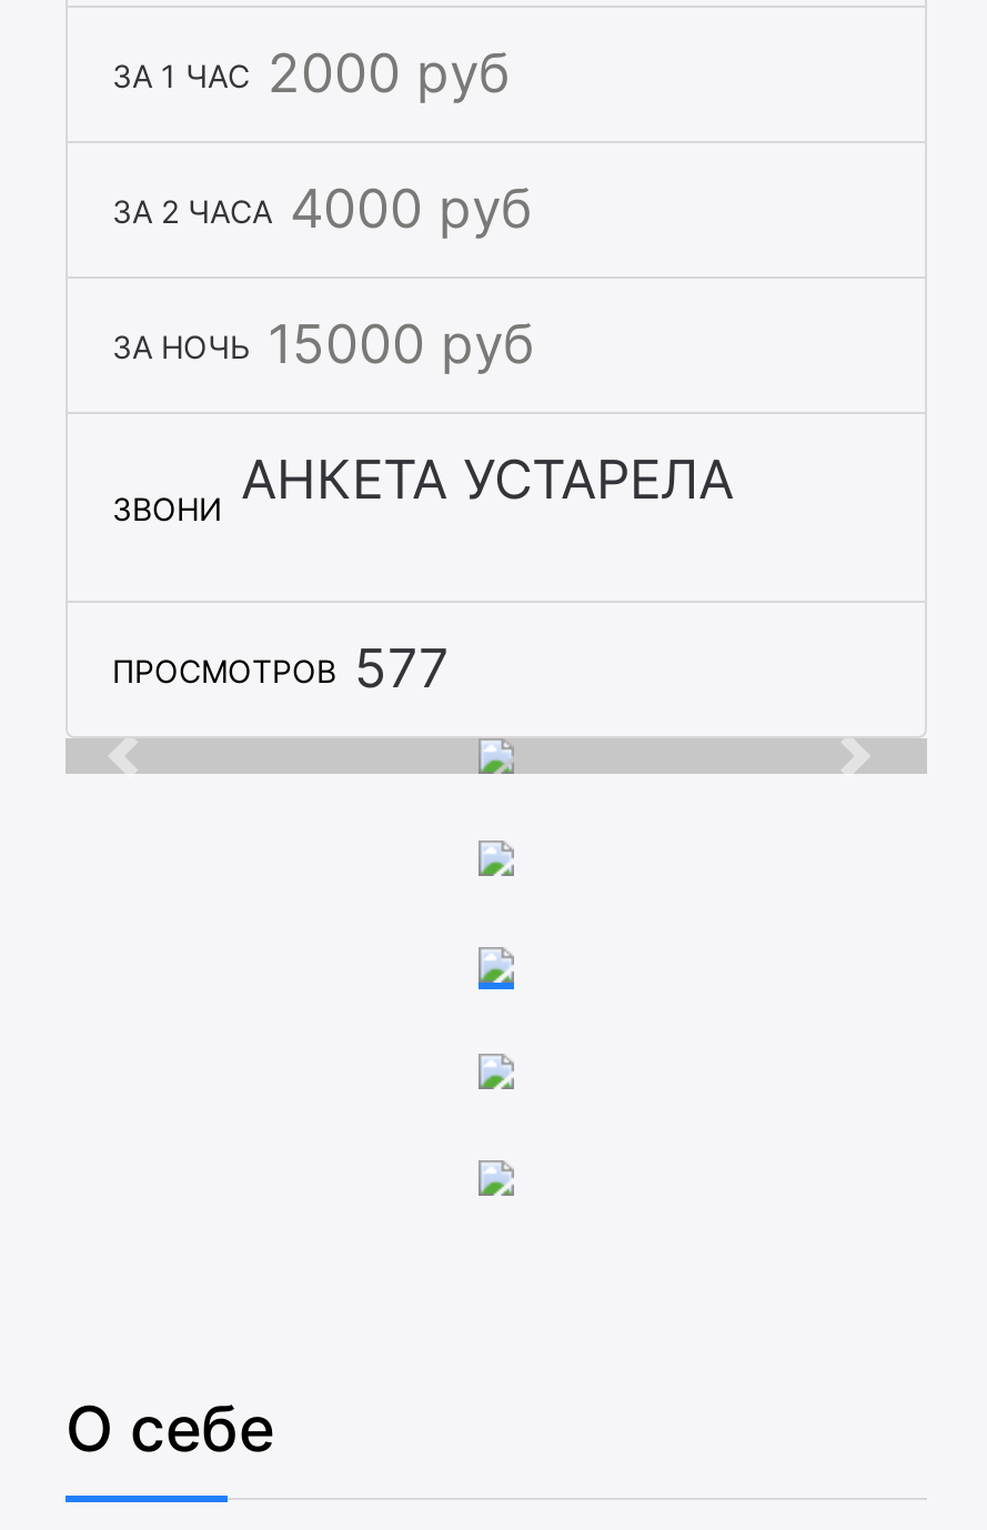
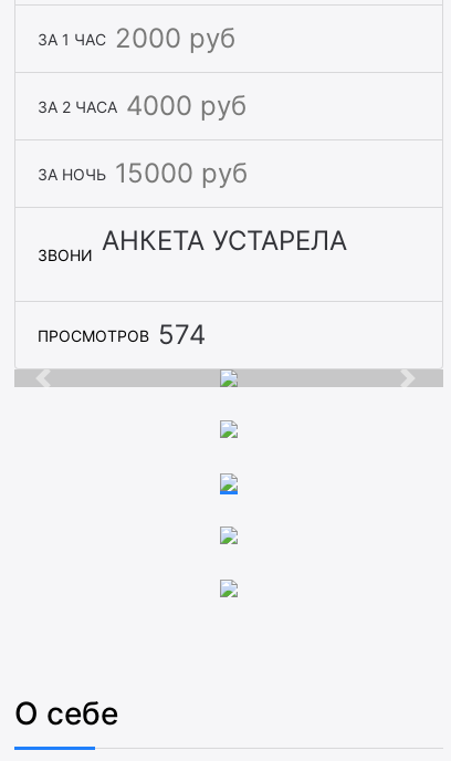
- ПРОСМОТРОВ 577
+ ПРОСМОТРОВ 574
